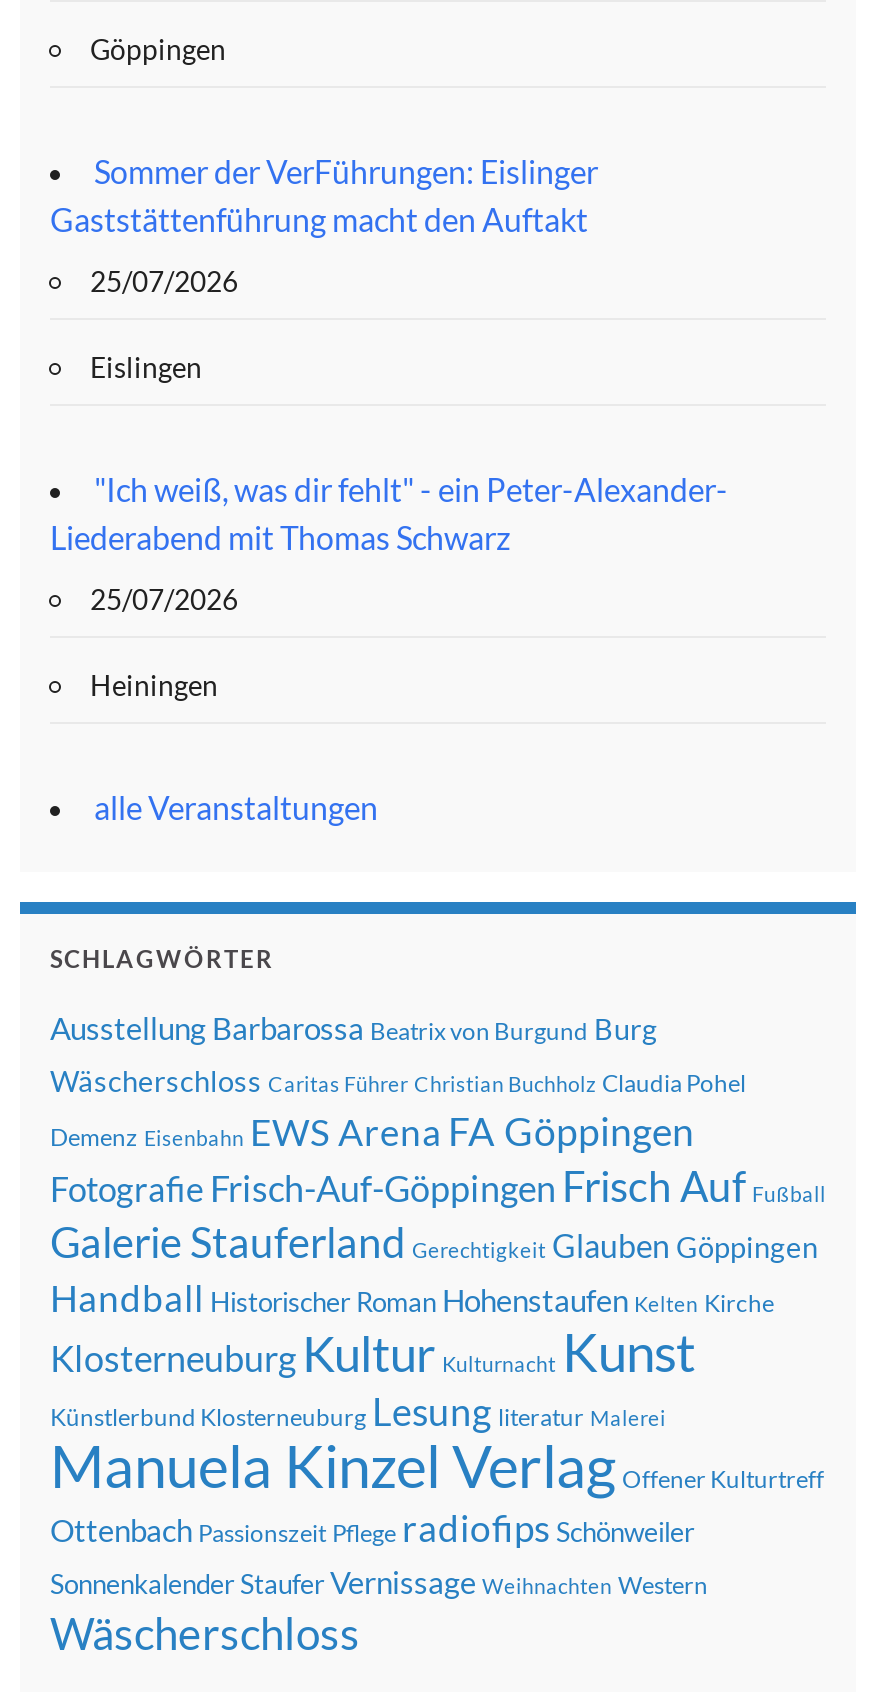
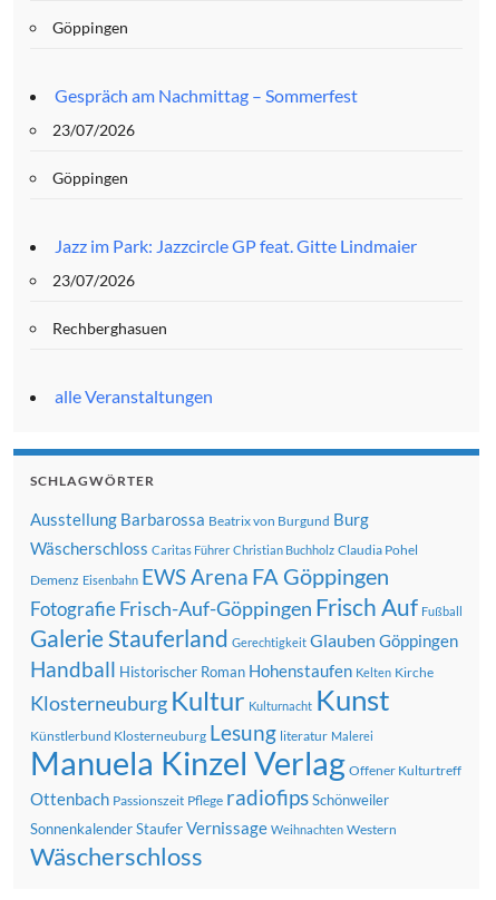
- Sommer der VerFührungen: Eislinger
- Gaststättenführung macht den Auftakt
+ Gespräch am Nachmittag – Sommerfest

- 25/07/2026
+ 23/07/2026

- Eislingen
+ Göppingen

- "Ich weiß, was dir fehlt" - ein Peter-Alexander-
- Liederabend mit Thomas Schwarz
+ Jazz im Park: Jazzcircle GP feat. Gitte Lindmaier

- 25/07/2026
+ 23/07/2026

- Heiningen
+ Rechberghasuen
